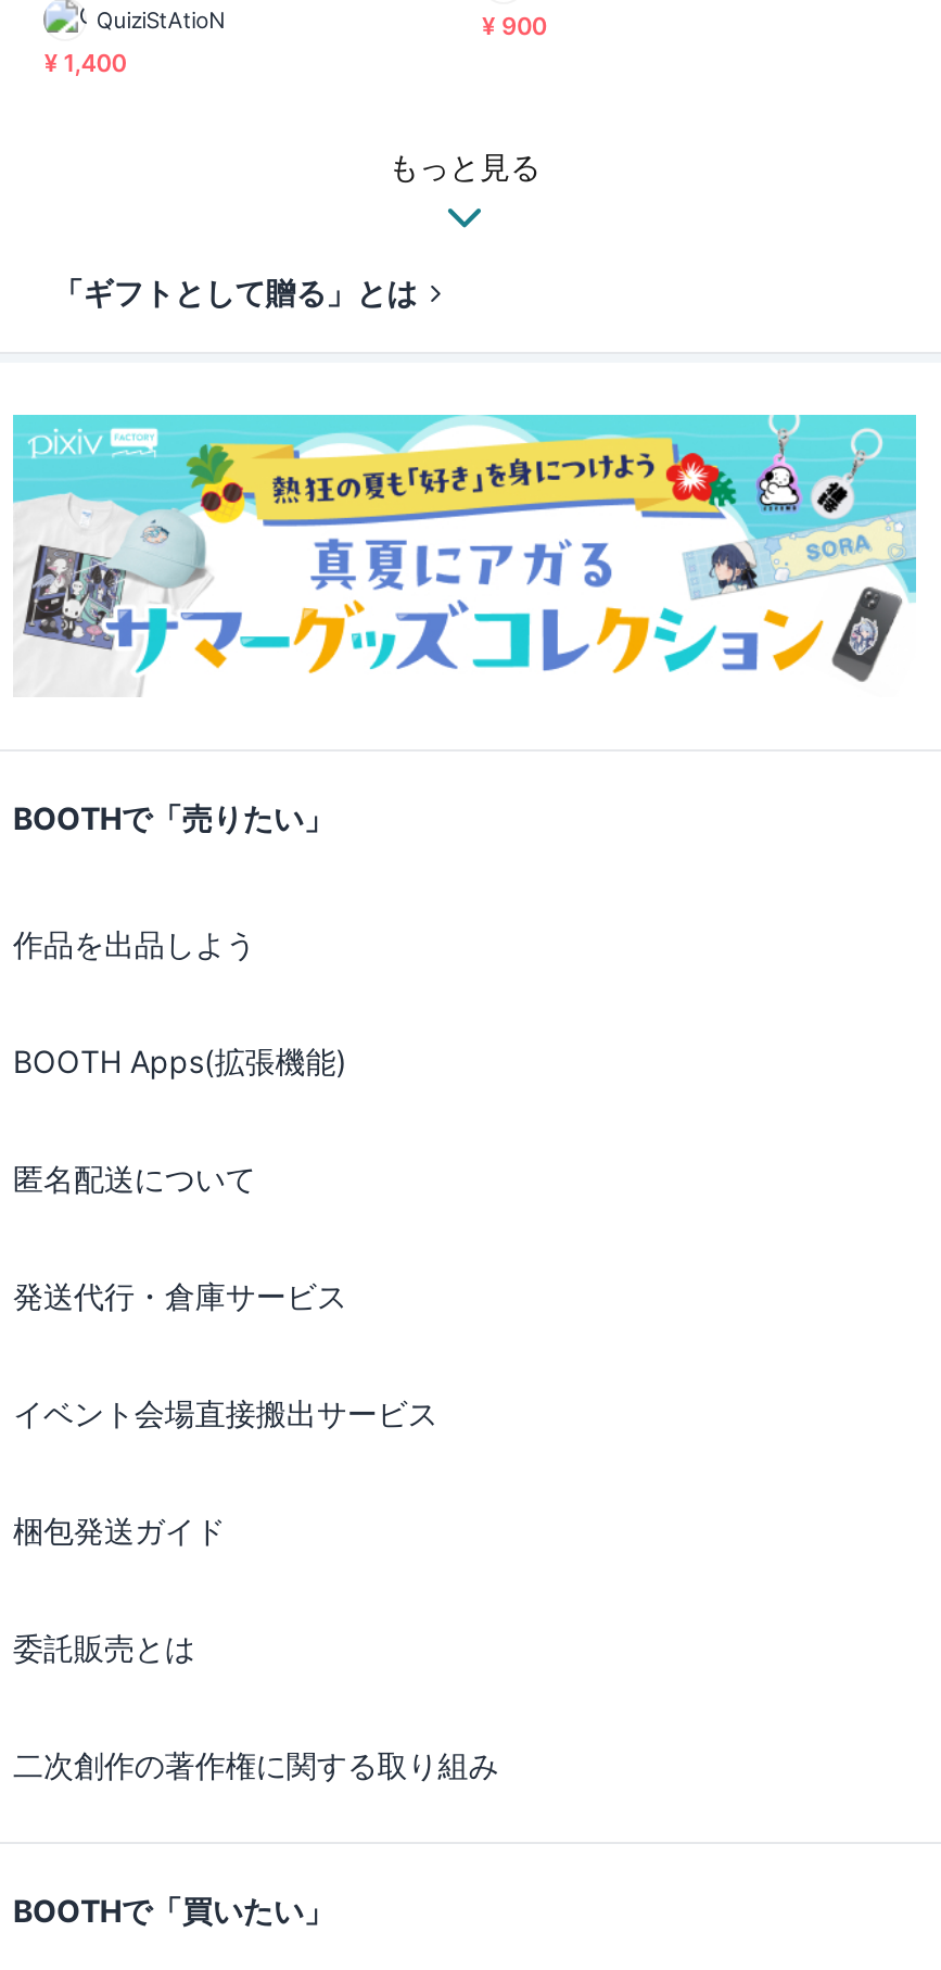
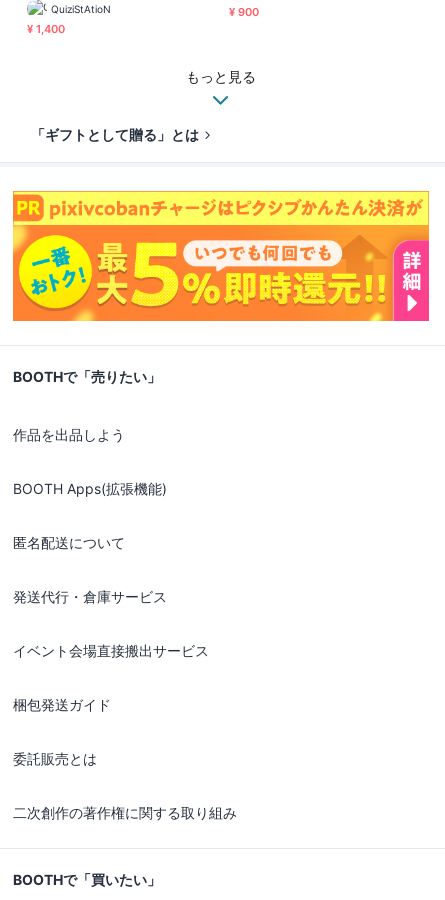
- [image]
+ [image]
